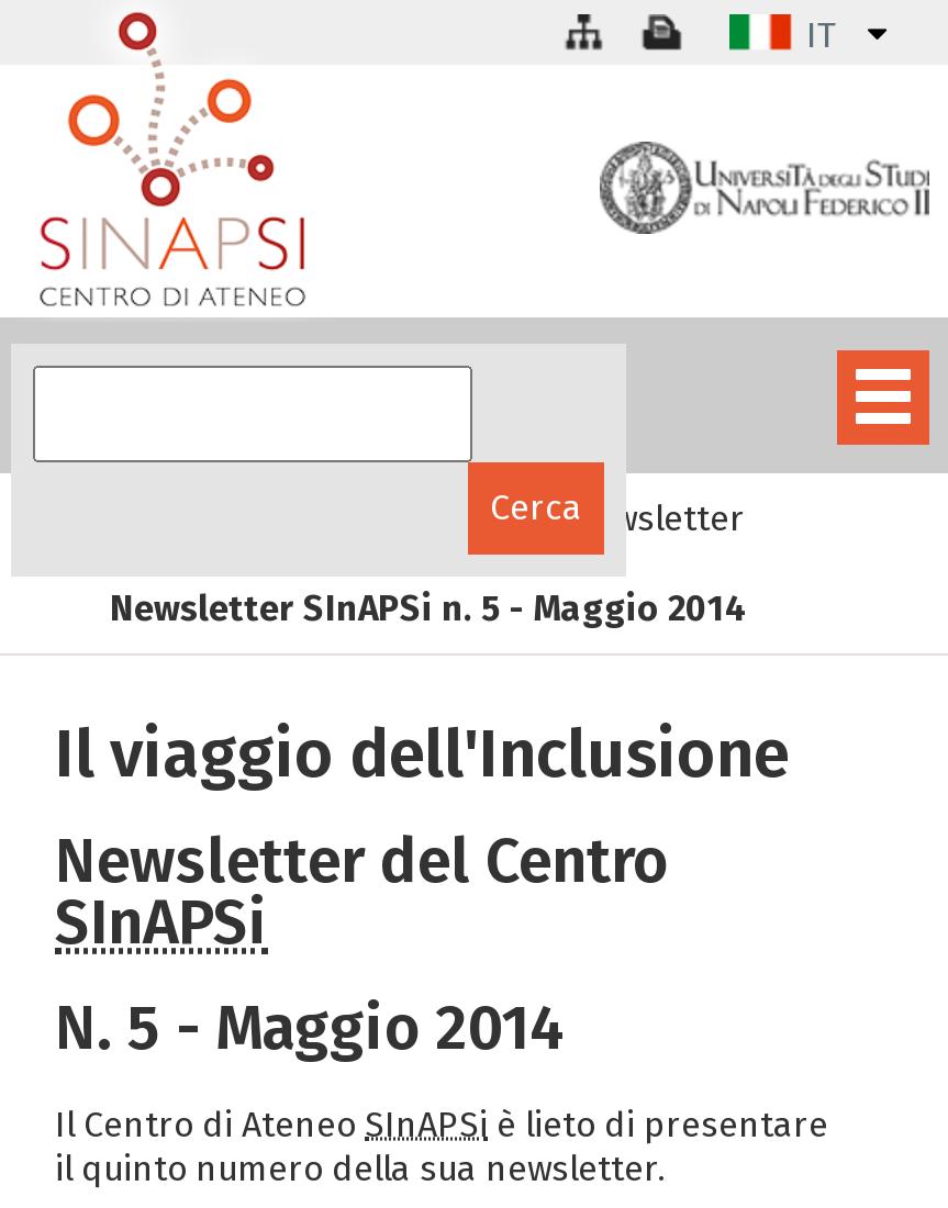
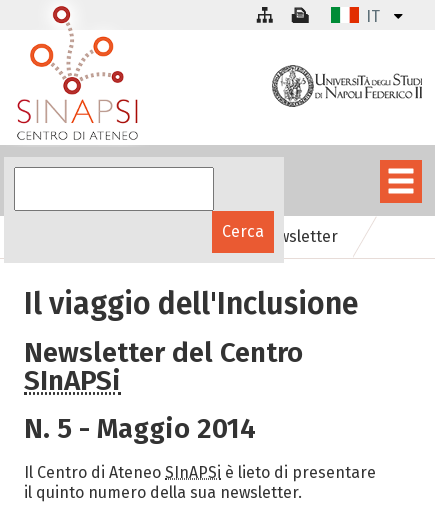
- Newsletter SInAPSi n. 5 - Maggio 2014
